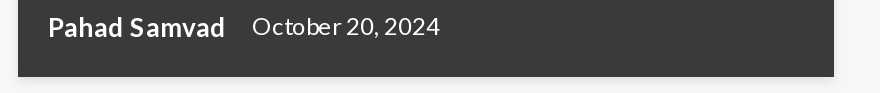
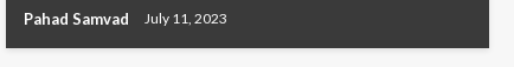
- Pahad Samvad October 20, 2024
+ Pahad Samvad July 11, 2023
